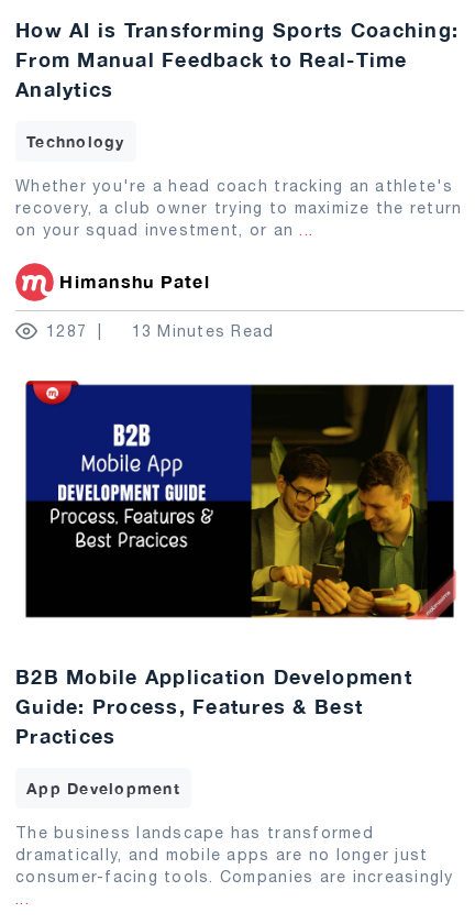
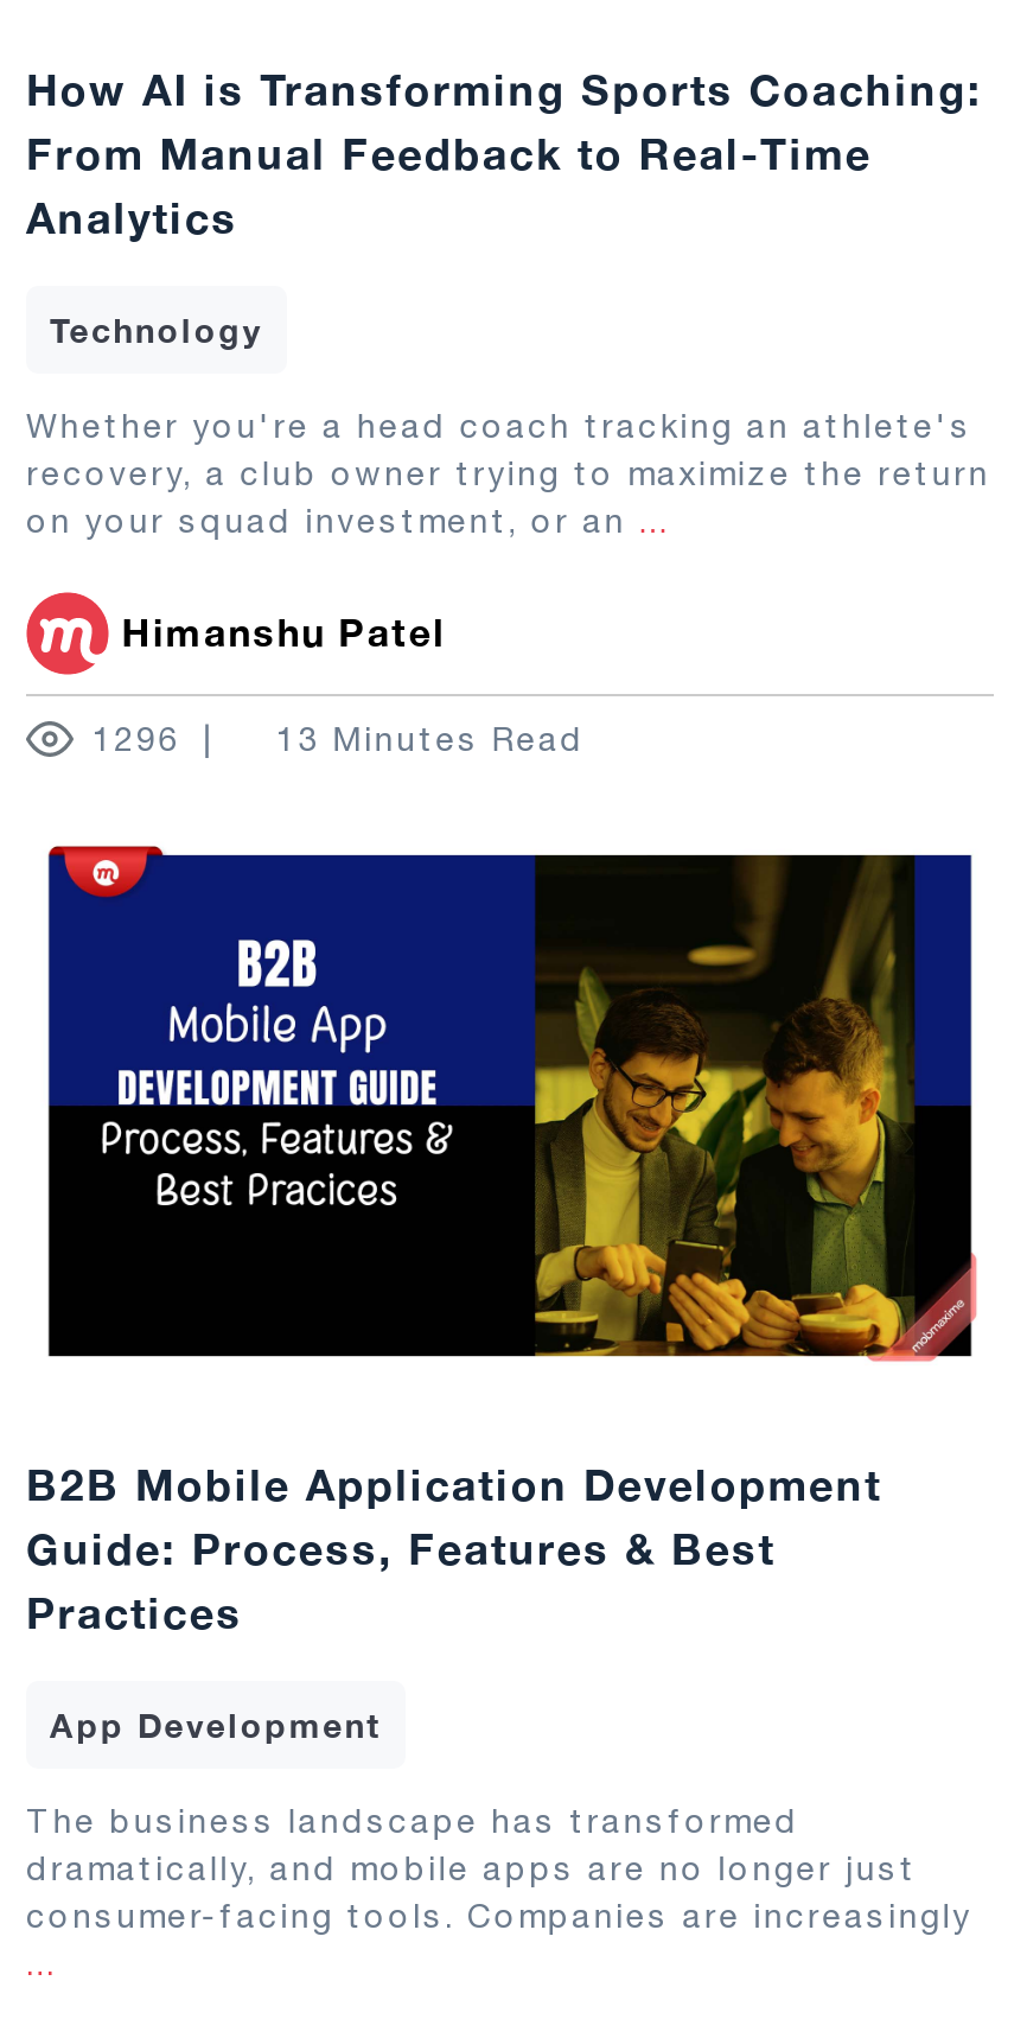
- 1287
+ 1296
